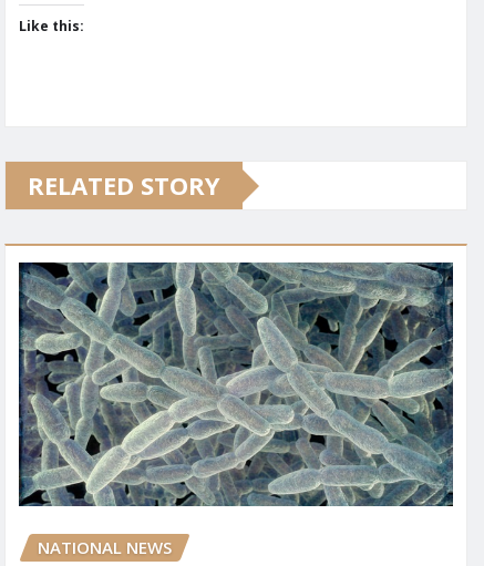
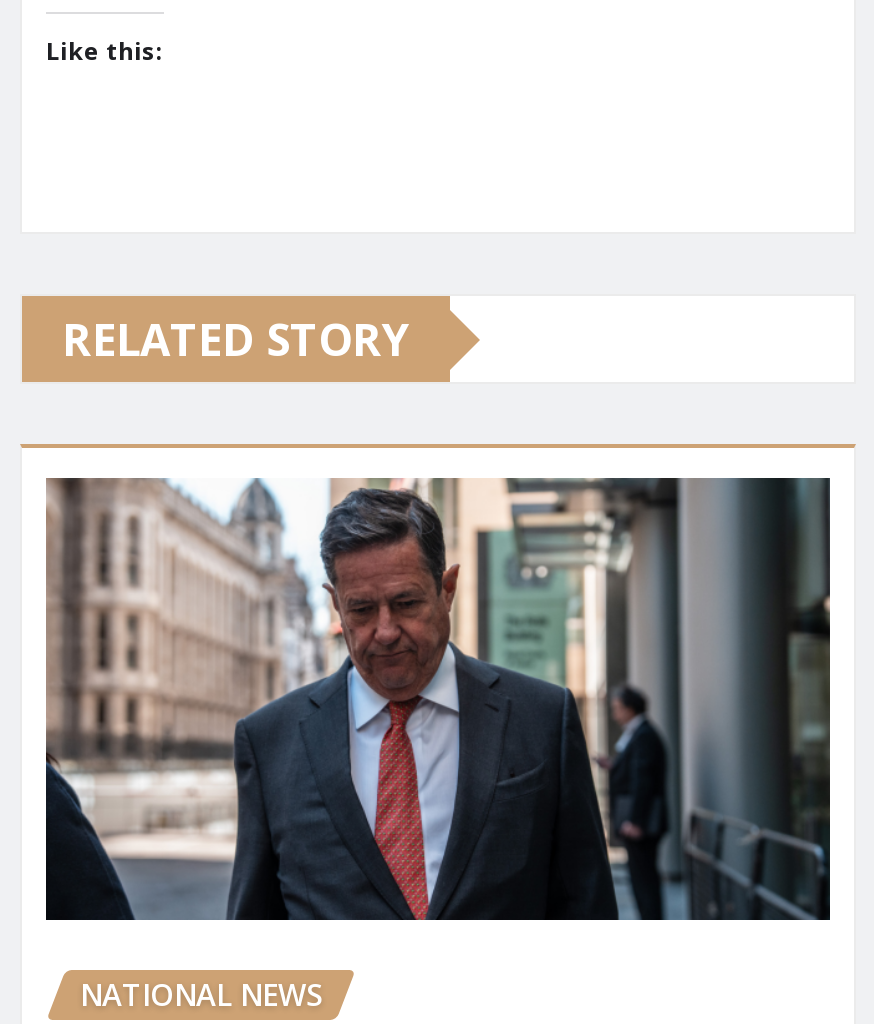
- [image]
+ [image]
